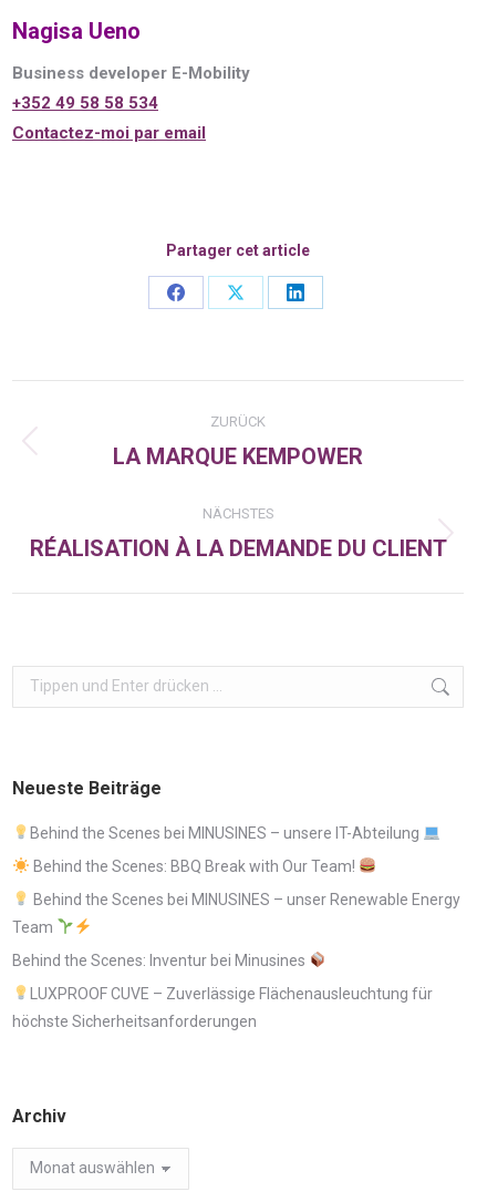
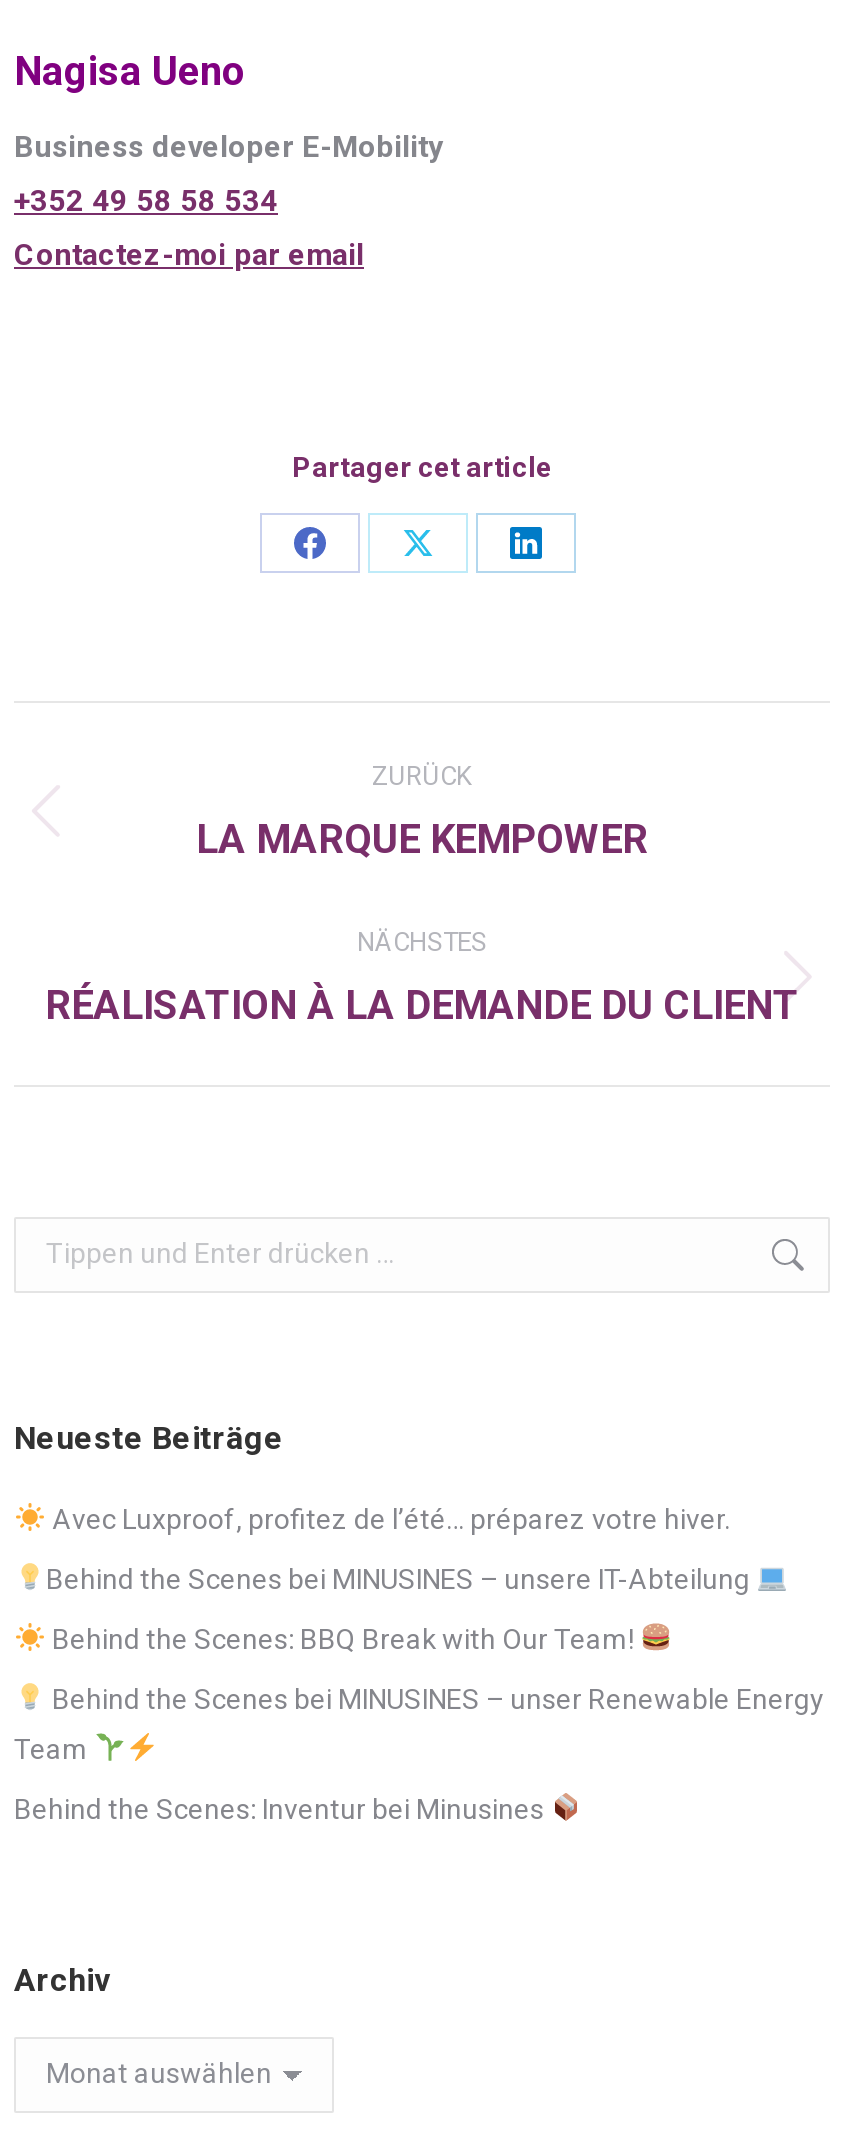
+ Avec Luxproof, profitez de l’été… préparez votre hiver.

moved down: Behind the Scenes bei MINUSINES – unsere IT-Abteilung | Behind the Scenes: BBQ Break with Our Team! | Behind the Scenes bei MINUSINES – unser Renewable Energy | Team | Behind the Scenes: Inventur bei Minusines

- LUXPROOF CUVE – Zuverlässige Flächenausleuchtung für
- höchste Sicherheitsanforderungen
